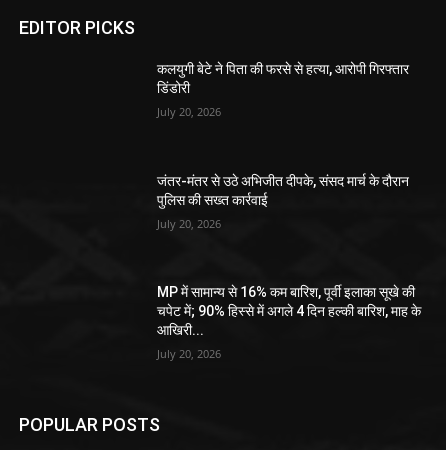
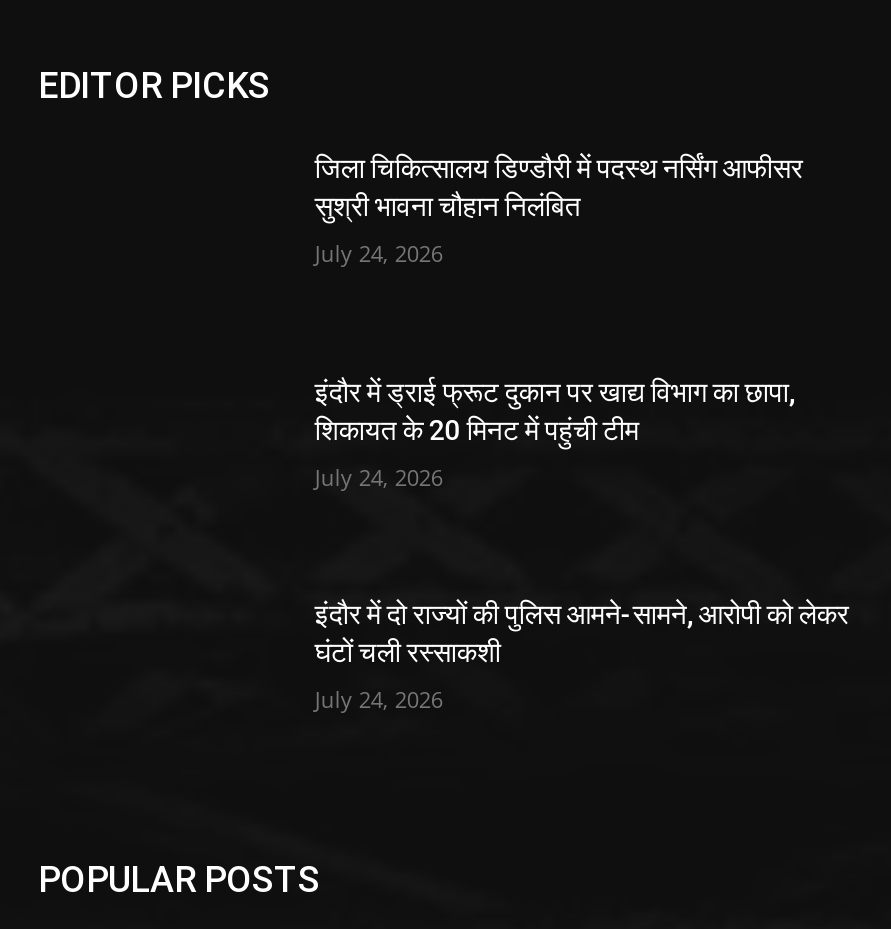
- कलयुगी बेटे ने पिता की फरसे से हत्या, आरोपी गिरफ्तार
- डिंडोरी
+ जिला चिकित्सालय डिण्डौरी में पदस्थ नर्सिंग आफीसर
+ सुश्री भावना चौहान निलंबित

- July 20, 2026
+ July 24, 2026

- जंतर-मंतर से उठे अभिजीत दीपके, संसद मार्च के दौरान
- पुलिस की सख्त कार्रवाई
+ इंदौर में ड्राई फ्रूट दुकान पर खाद्य विभाग का छापा,
+ शिकायत के 20 मिनट में पहुंची टीम

- July 20, 2026
+ July 24, 2026

- MP में सामान्य से 16% कम बारिश, पूर्वी इलाका सूखे की
- चपेट में; 90% हिस्से में अगले 4 दिन हल्की बारिश, माह के
- आखिरी...
+ इंदौर में दो राज्यों की पुलिस आमने-सामने, आरोपी को लेकर
+ घंटों चली रस्साकशी

- July 20, 2026
+ July 24, 2026
